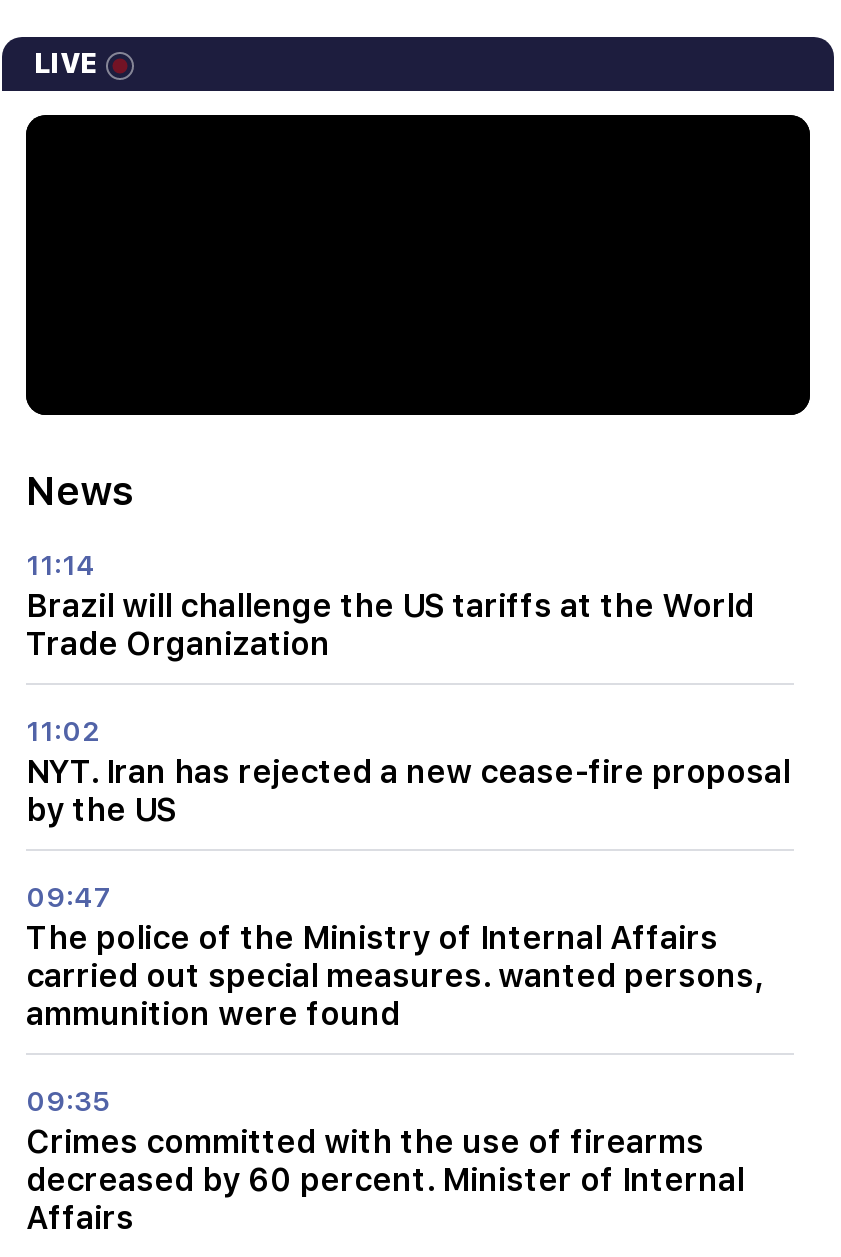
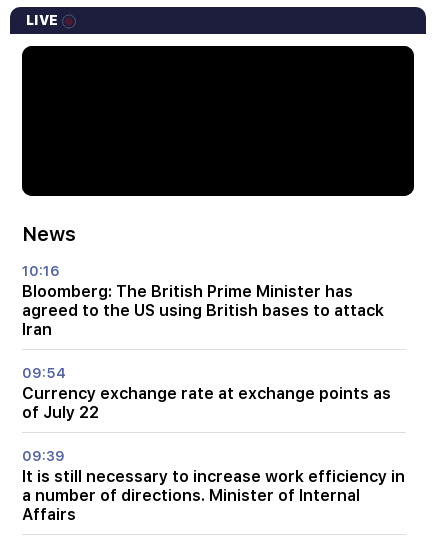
- 11:14
- Brazil will challenge the US tariffs at the World
- Trade Organization
- 11:02
- NYT. Iran has rejected a new cease-fire proposal
- by the US
- 09:47
- The police of the Ministry of Internal Affairs
- carried out special measures. wanted persons,
- ammunition were found
- 09:35
- Crimes committed with the use of firearms
- decreased by 60 percent. Minister of Internal
+ 10:16
+ Bloomberg: The British Prime Minister has
+ agreed to the US using British bases to attack
+ Iran
+ 09:54
+ Currency exchange rate at exchange points as
+ of July 22
+ 09:39
+ It is still necessary to increase work efficiency in
+ a number of directions. Minister of Internal
